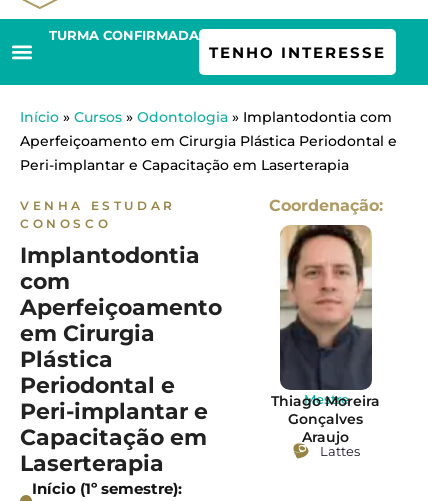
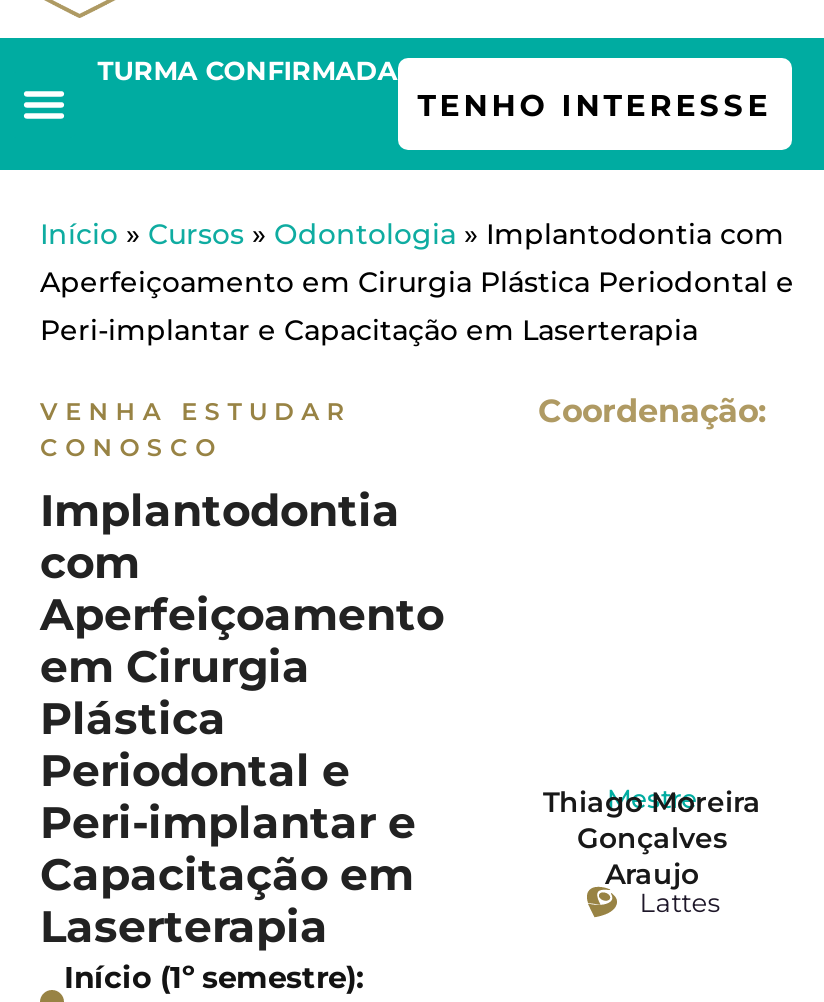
- [image]
